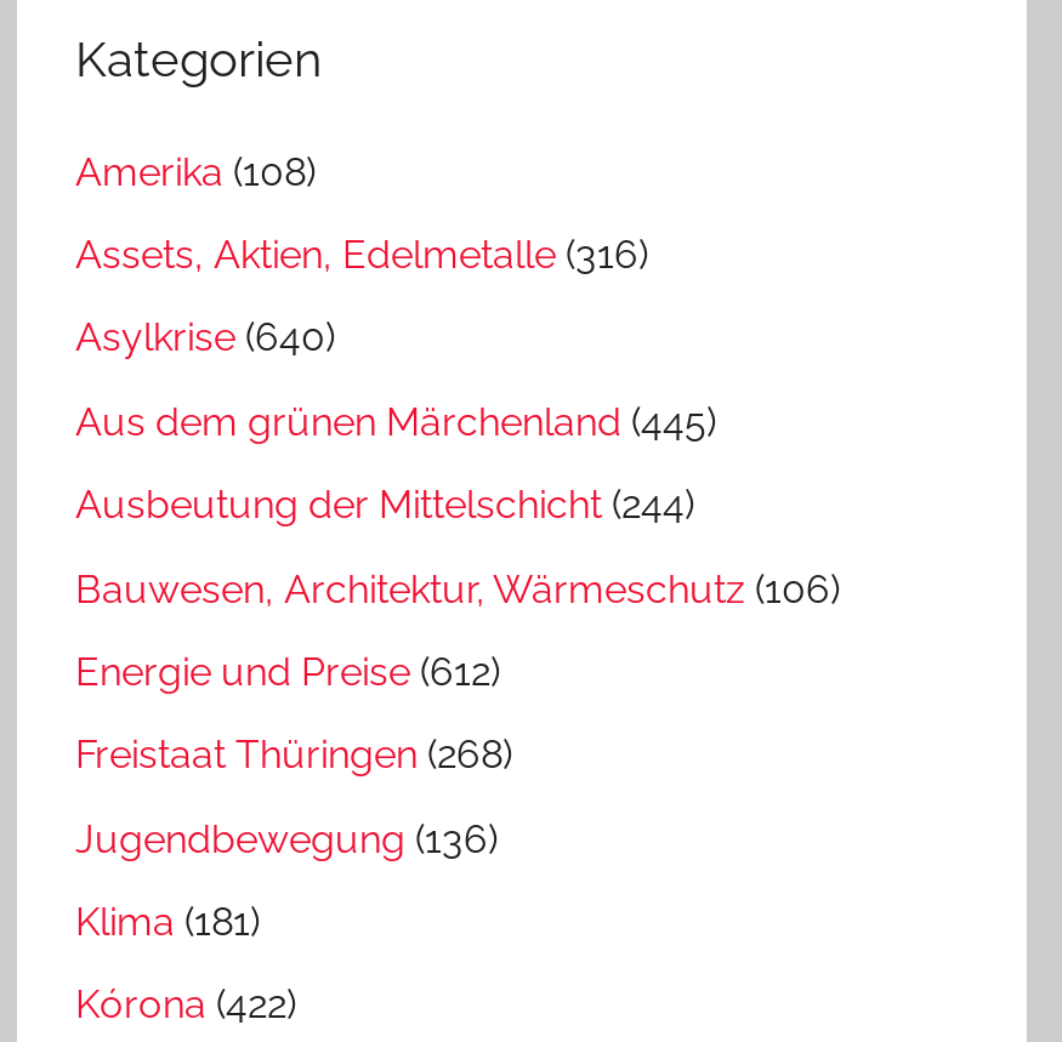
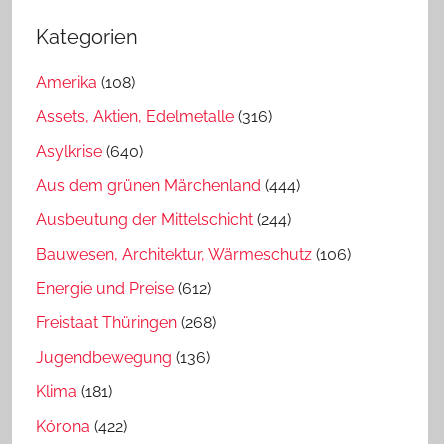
- Aus dem grünen Märchenland (445)
+ Aus dem grünen Märchenland (444)
